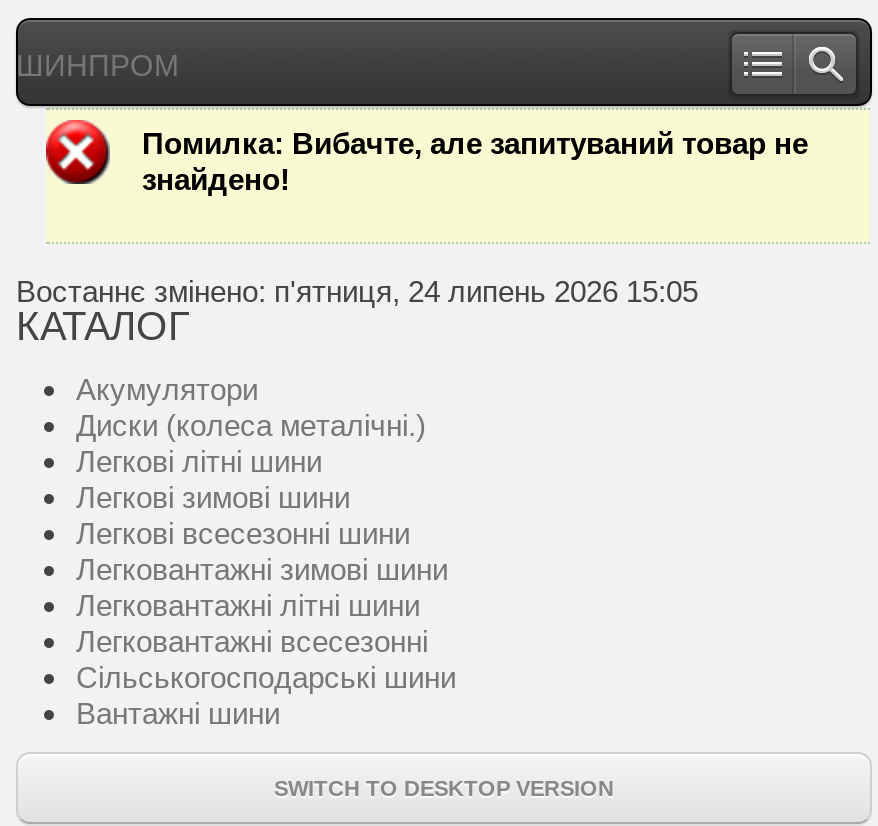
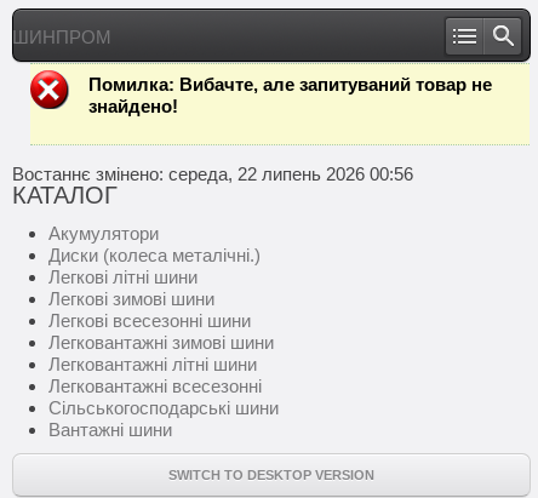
- Востаннє змінено: п'ятниця, 24 липень 2026 15:05
+ Востаннє змінено: середа, 22 липень 2026 00:56
